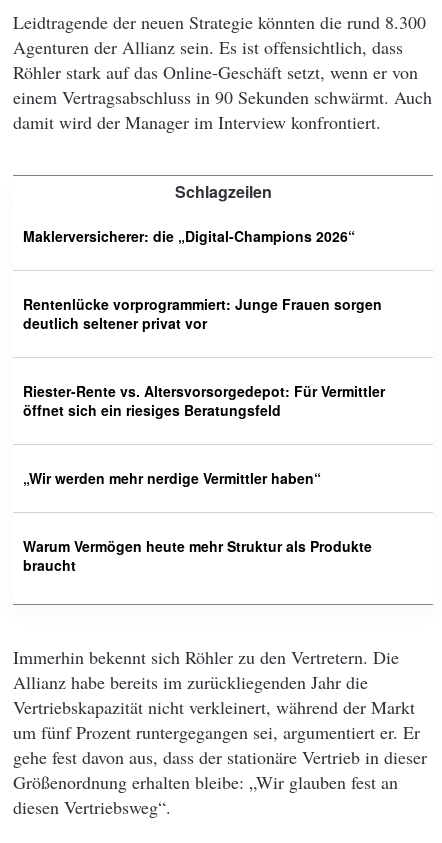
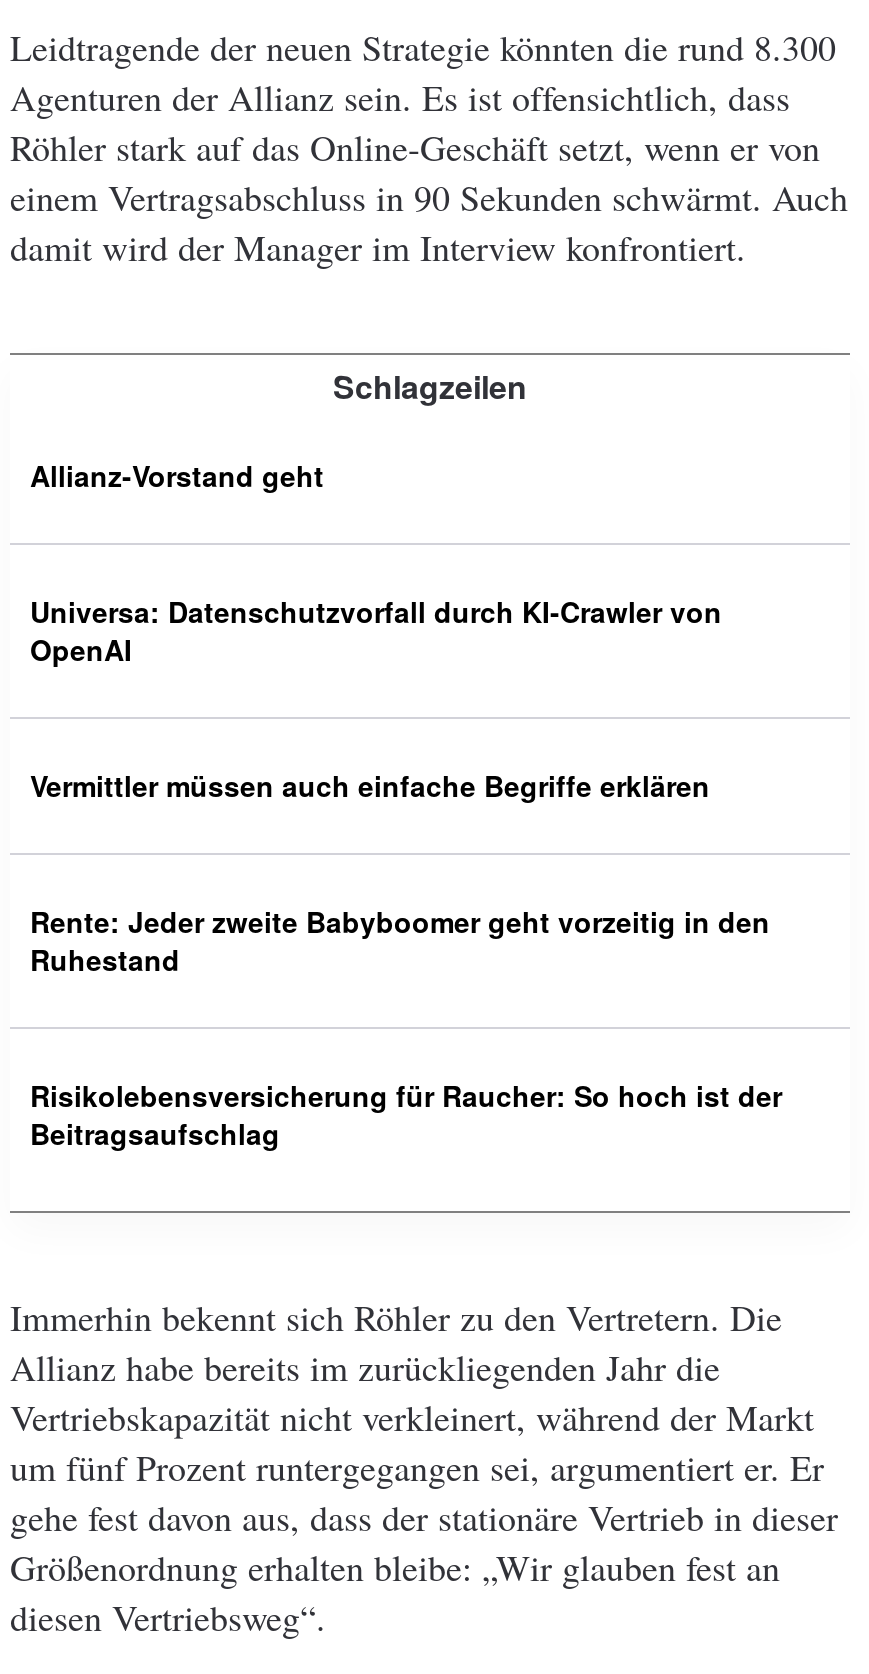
- Maklerversicherer: die „Digital-Champions 2026“
+ Allianz-Vorstand geht

- Rentenlücke vorprogrammiert: Junge Frauen sorgen
- deutlich seltener privat vor
+ Universa: Datenschutzvorfall durch KI-Crawler von
+ OpenAI

- Riester-Rente vs. Altersvorsorgedepot: Für Vermittler
- öffnet sich ein riesiges Beratungsfeld
+ Vermittler müssen auch einfache Begriffe erklären

- „Wir werden mehr nerdige Vermittler haben“
+ Rente: Jeder zweite Babyboomer geht vorzeitig in den
+ Ruhestand

- Warum Vermögen heute mehr Struktur als Produkte
- braucht
+ Risikolebensversicherung für Raucher: So hoch ist der
+ Beitragsaufschlag
